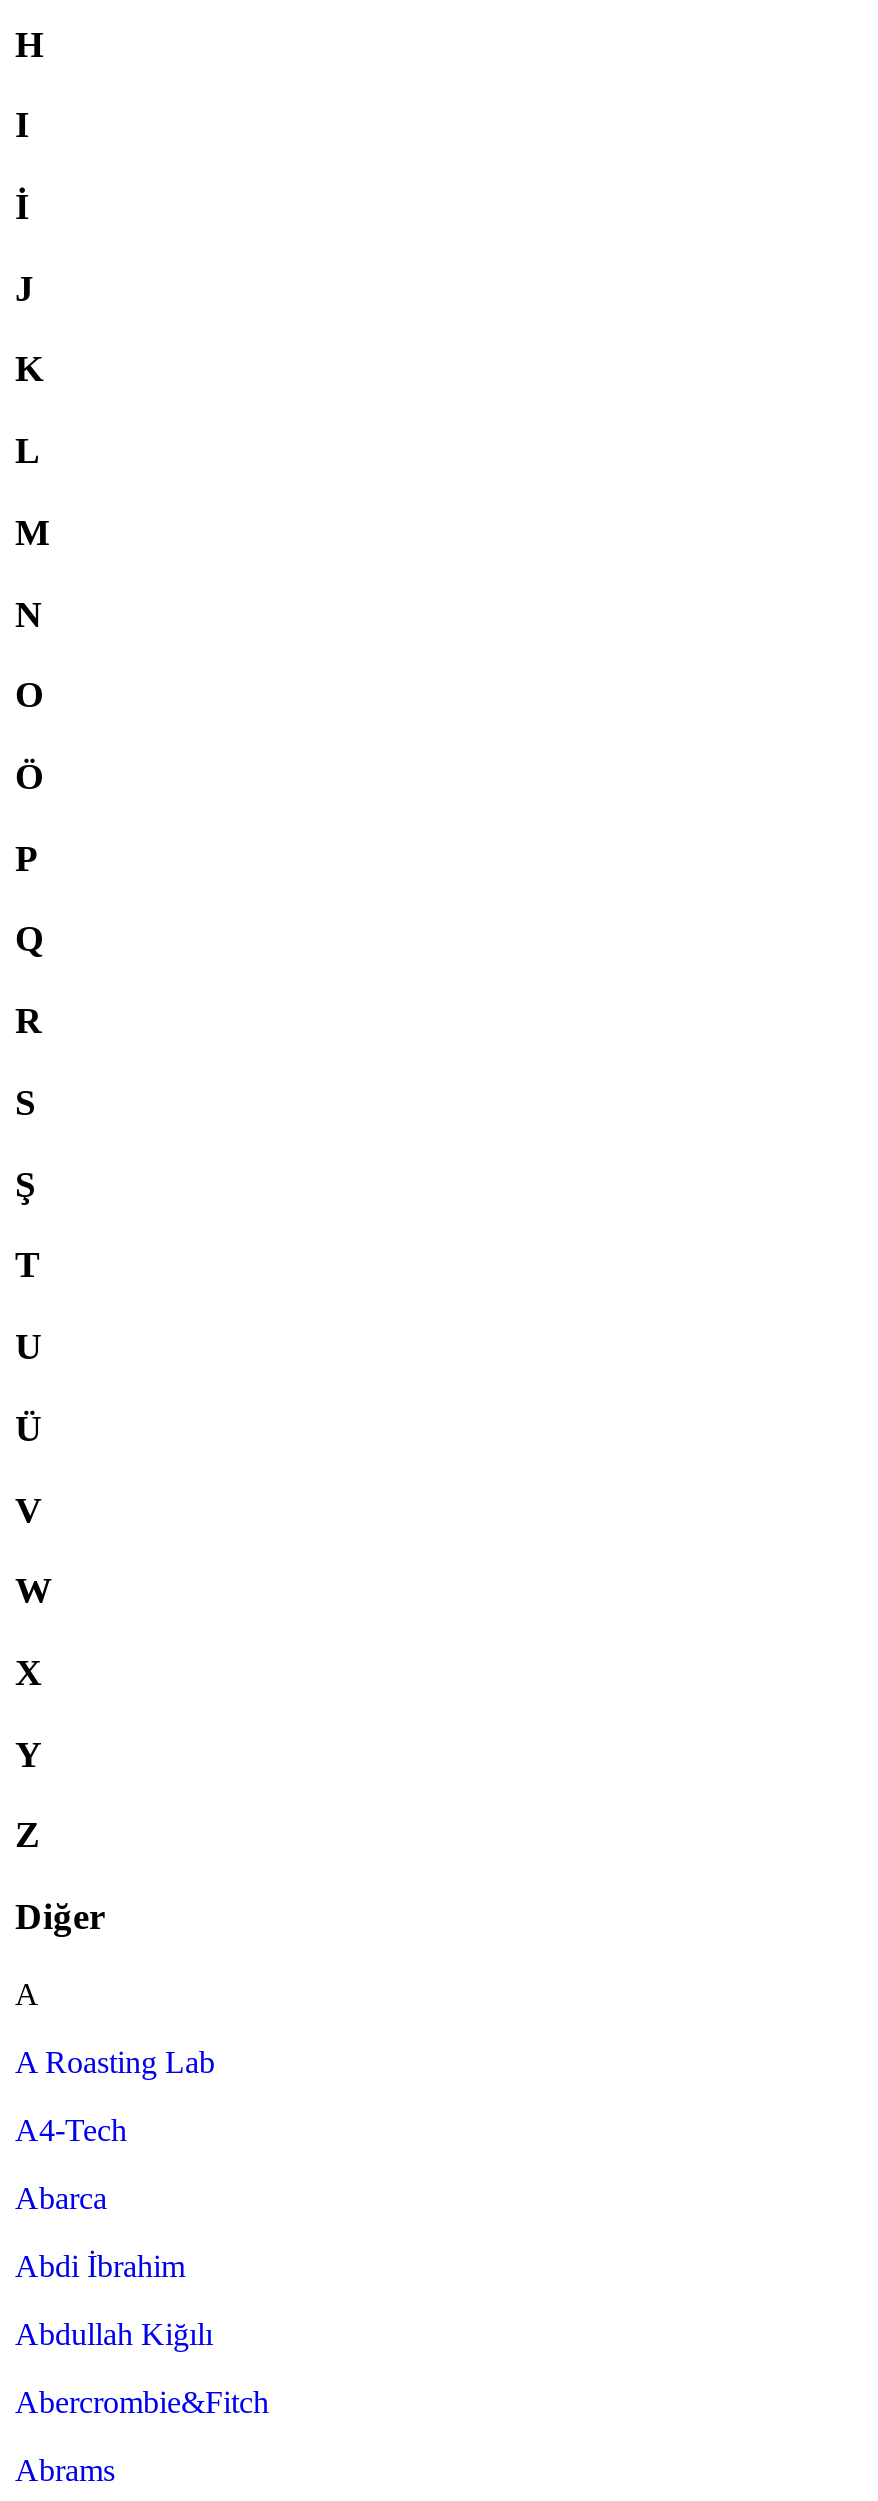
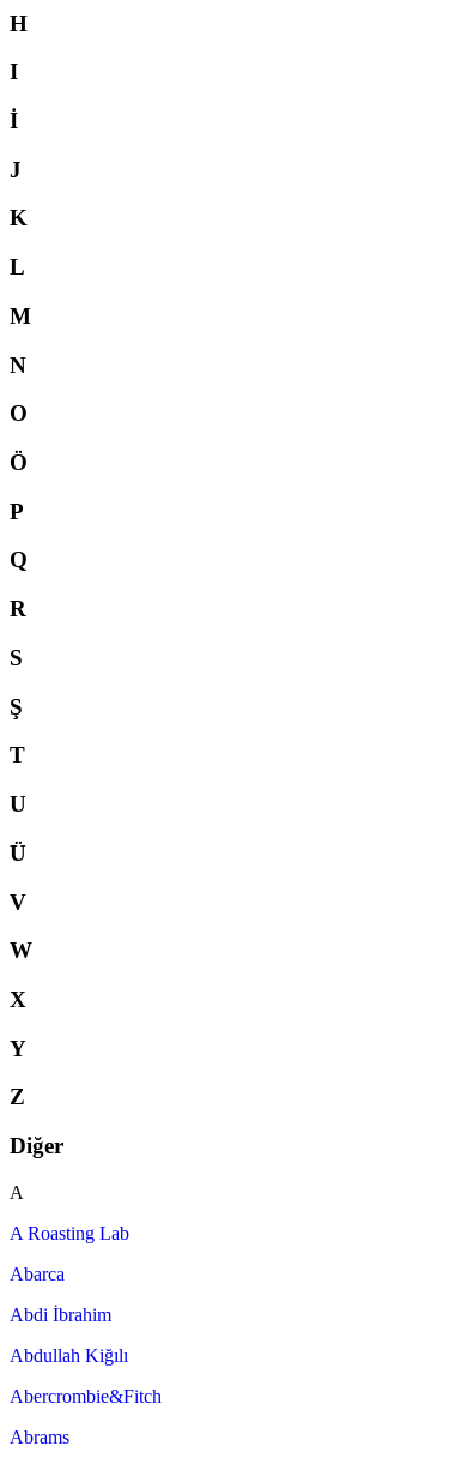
- A4-Tech
